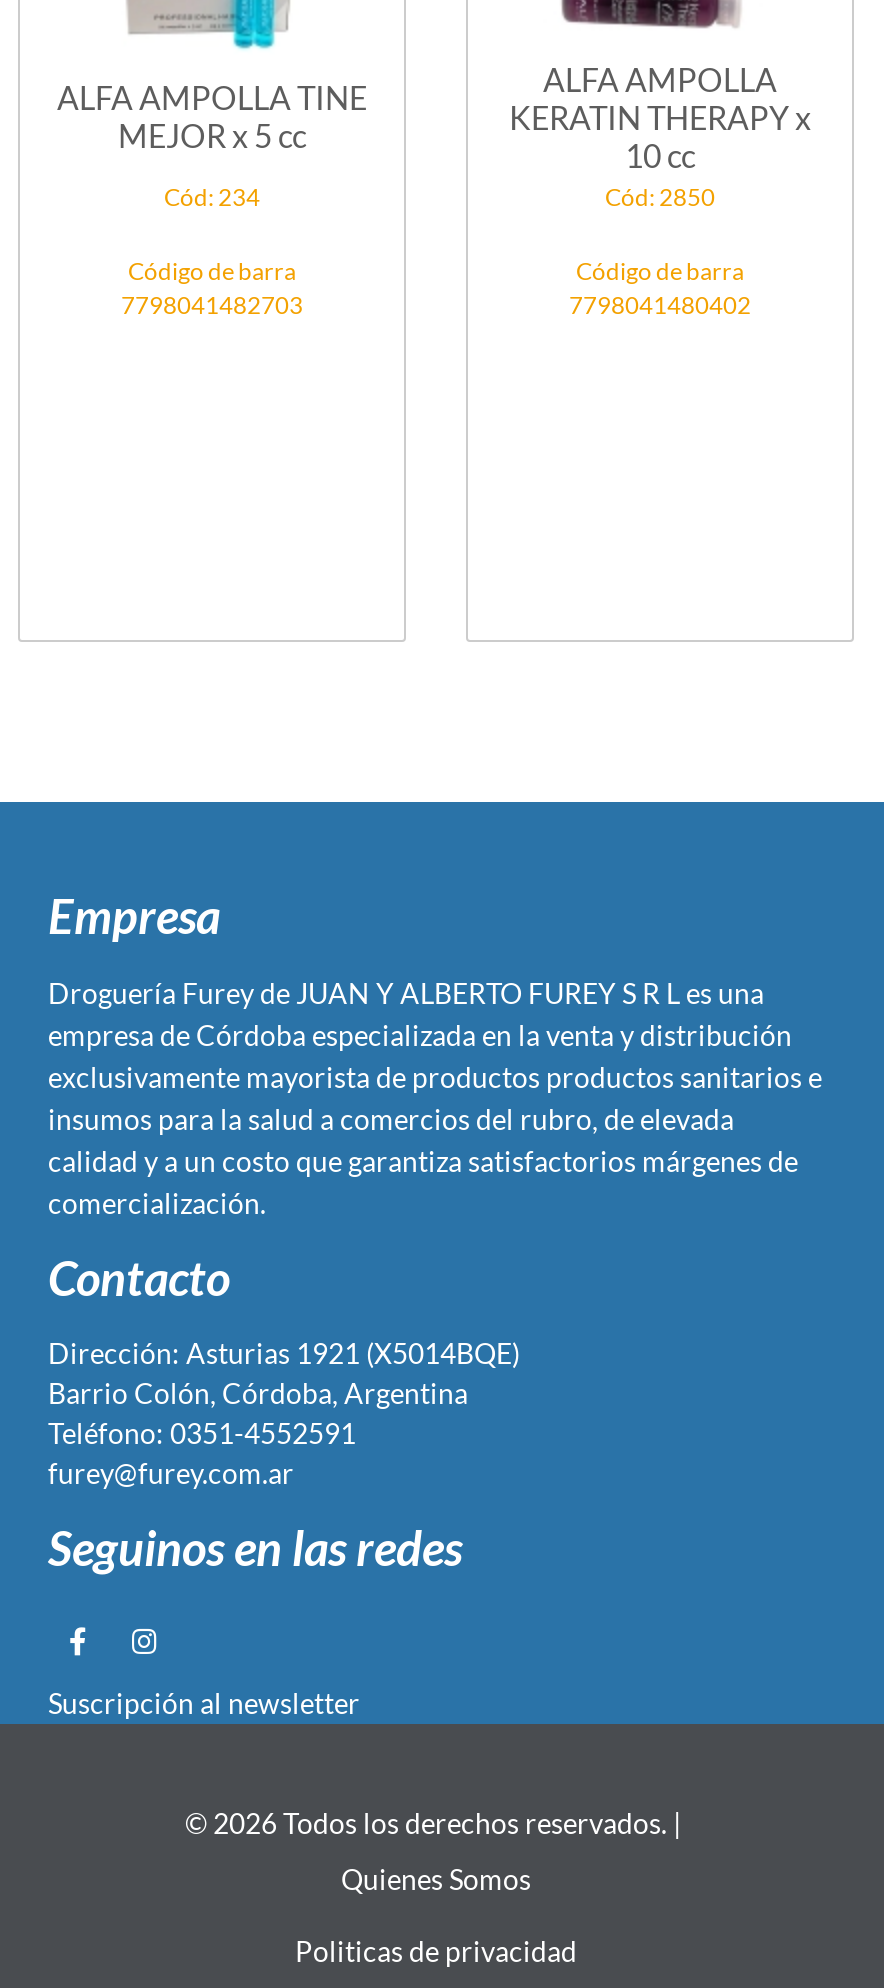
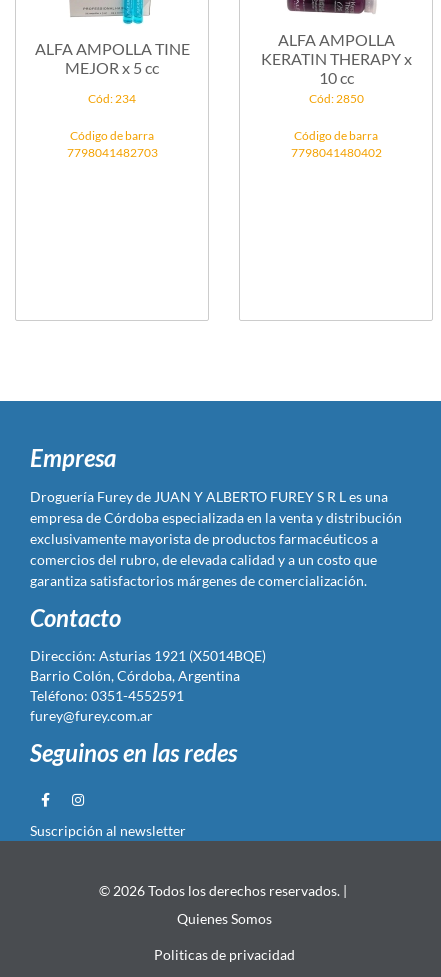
- exclusivamente mayorista de productos productos sanitarios e
- insumos para la salud a comercios del rubro, de elevada
- calidad y a un costo que garantiza satisfactorios márgenes de
- comercialización.
+ exclusivamente mayorista de productos farmacéuticos a
+ comercios del rubro, de elevada calidad y a un costo que
+ garantiza satisfactorios márgenes de comercialización.
